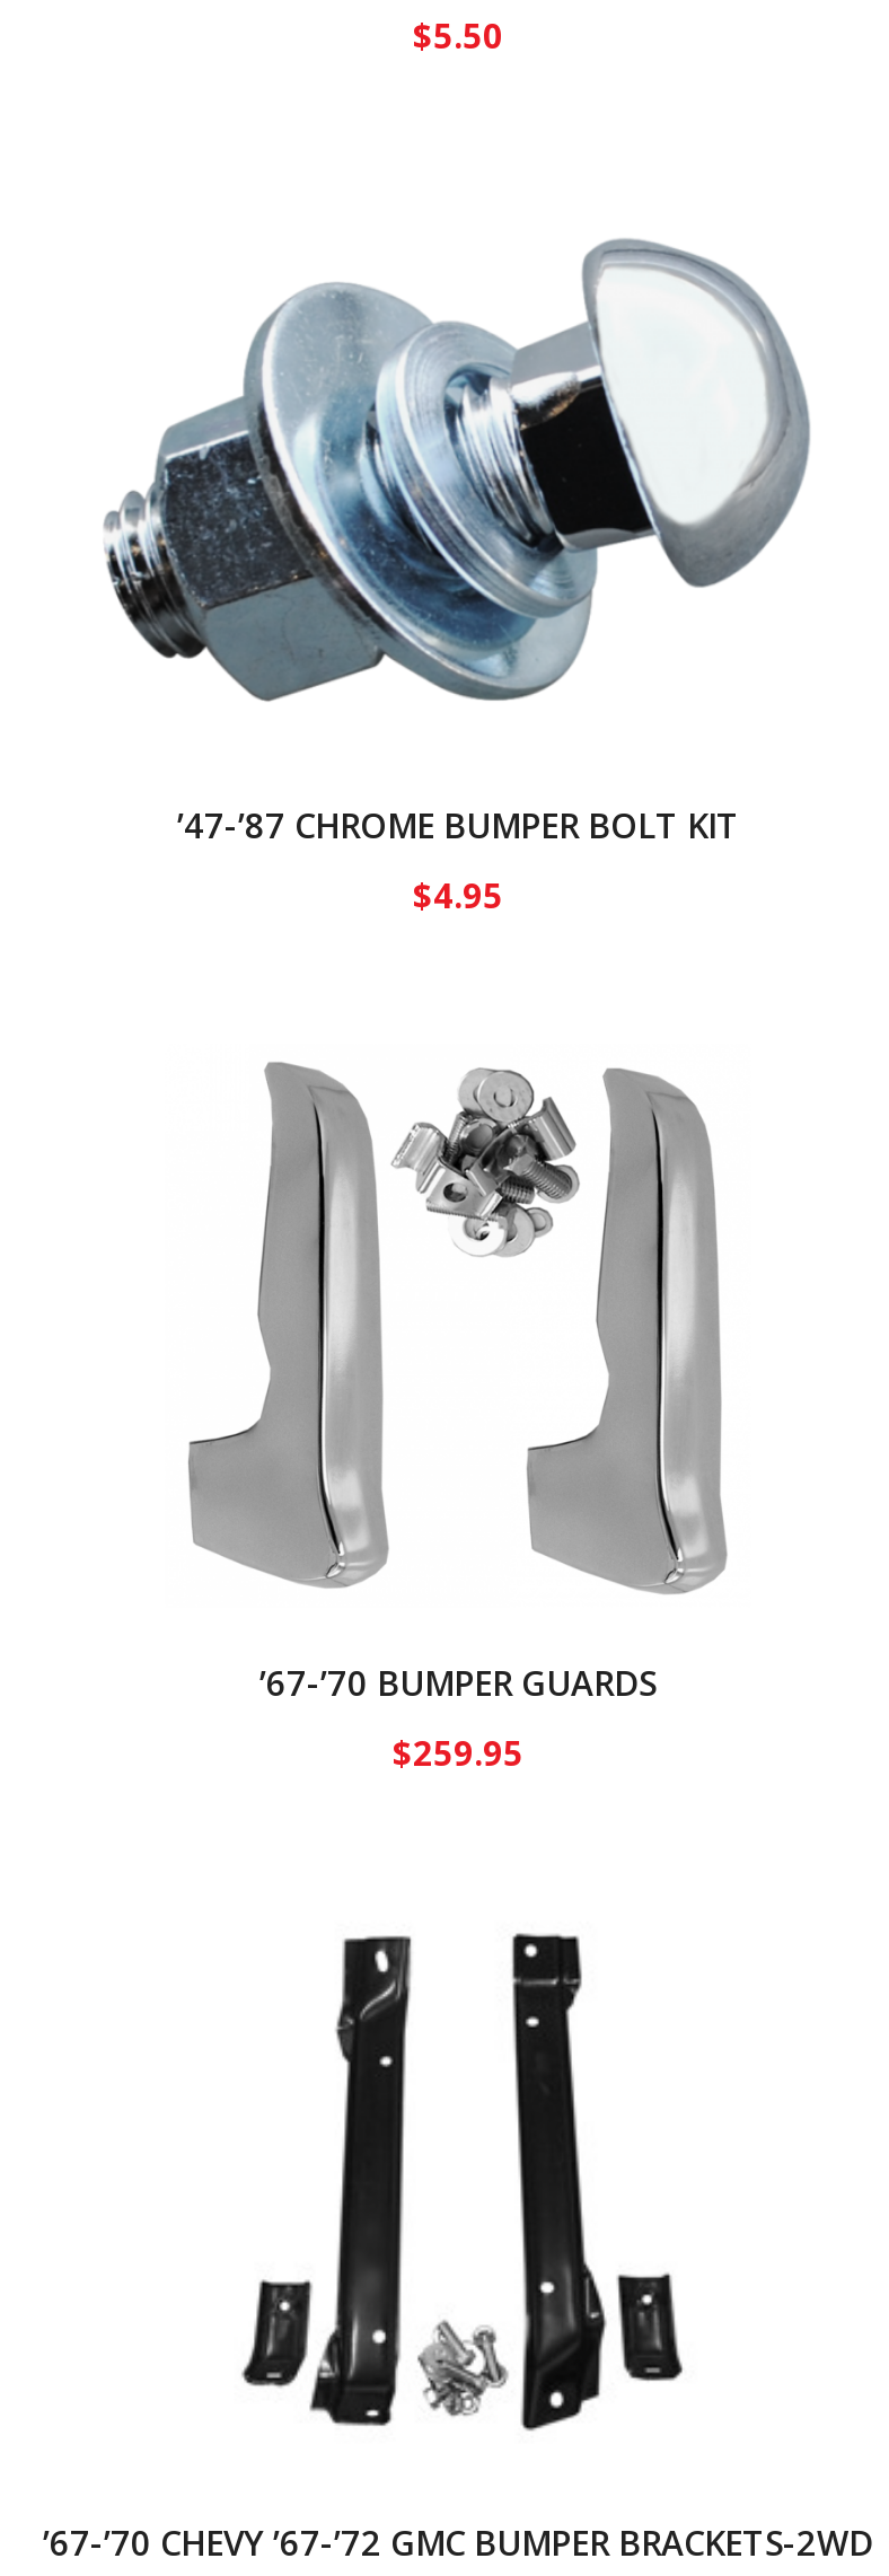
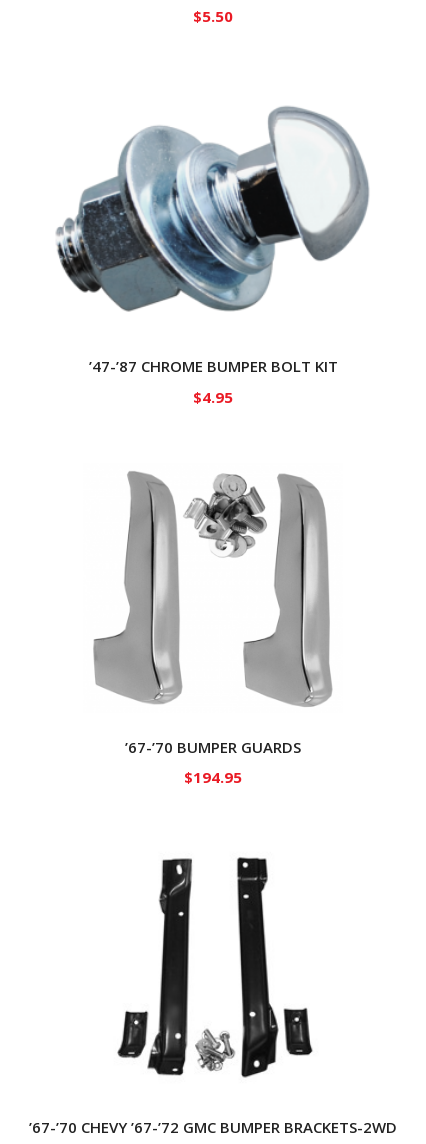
- $259.95
+ $194.95
